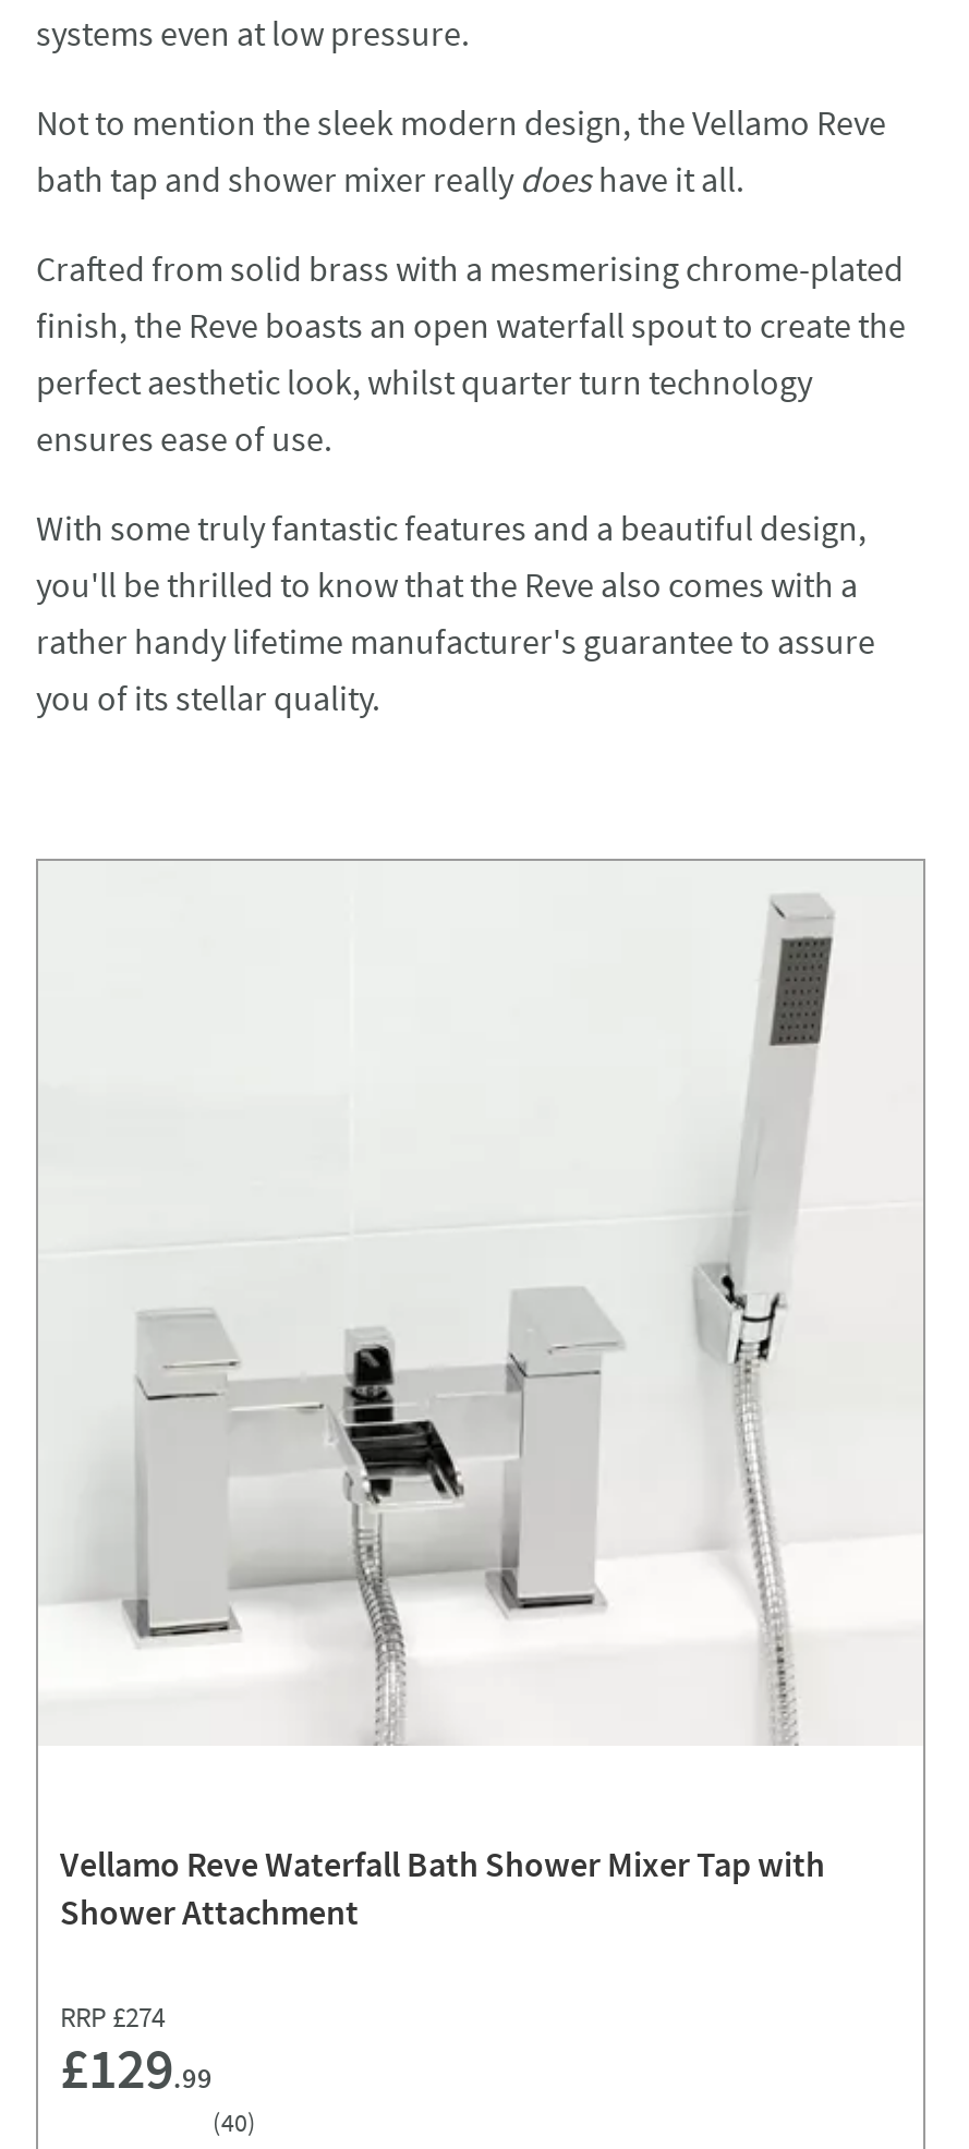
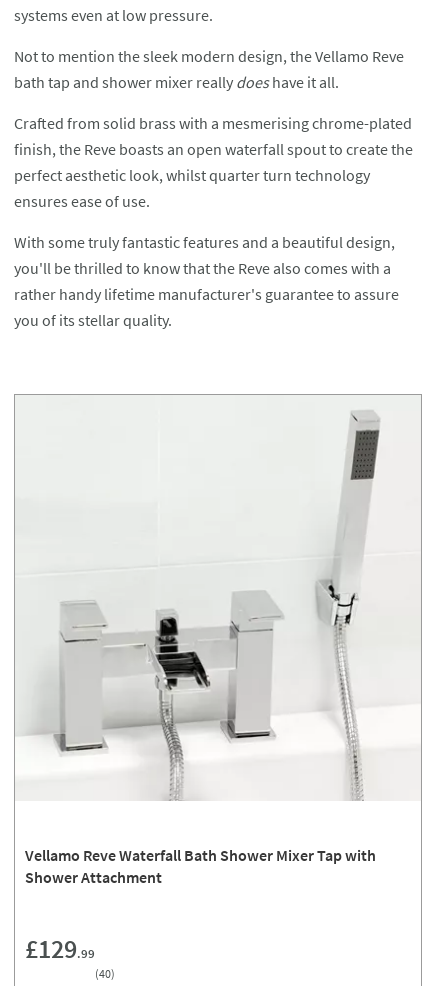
- RRP £274
